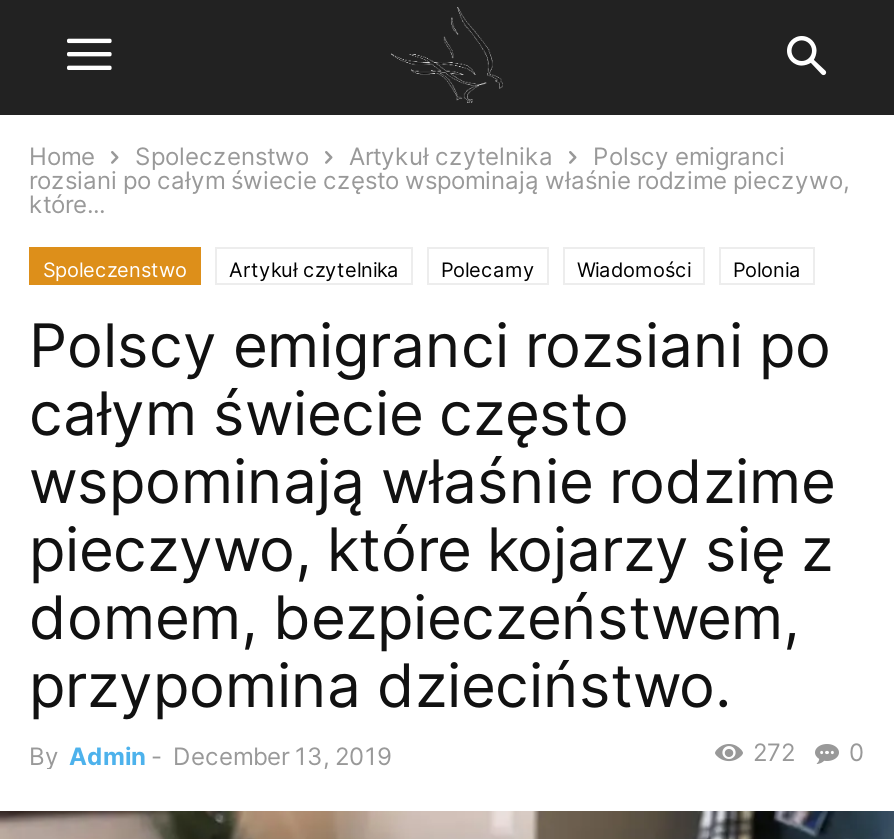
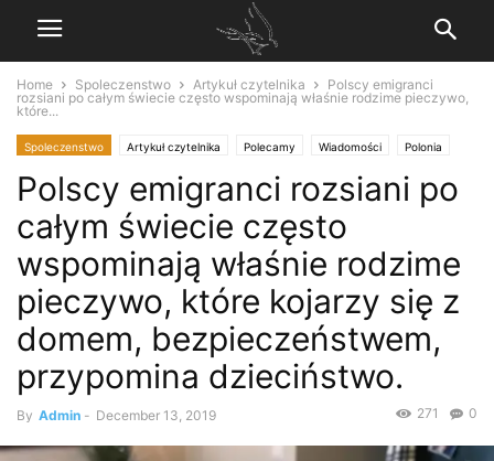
- 272 0
+ 271 0
